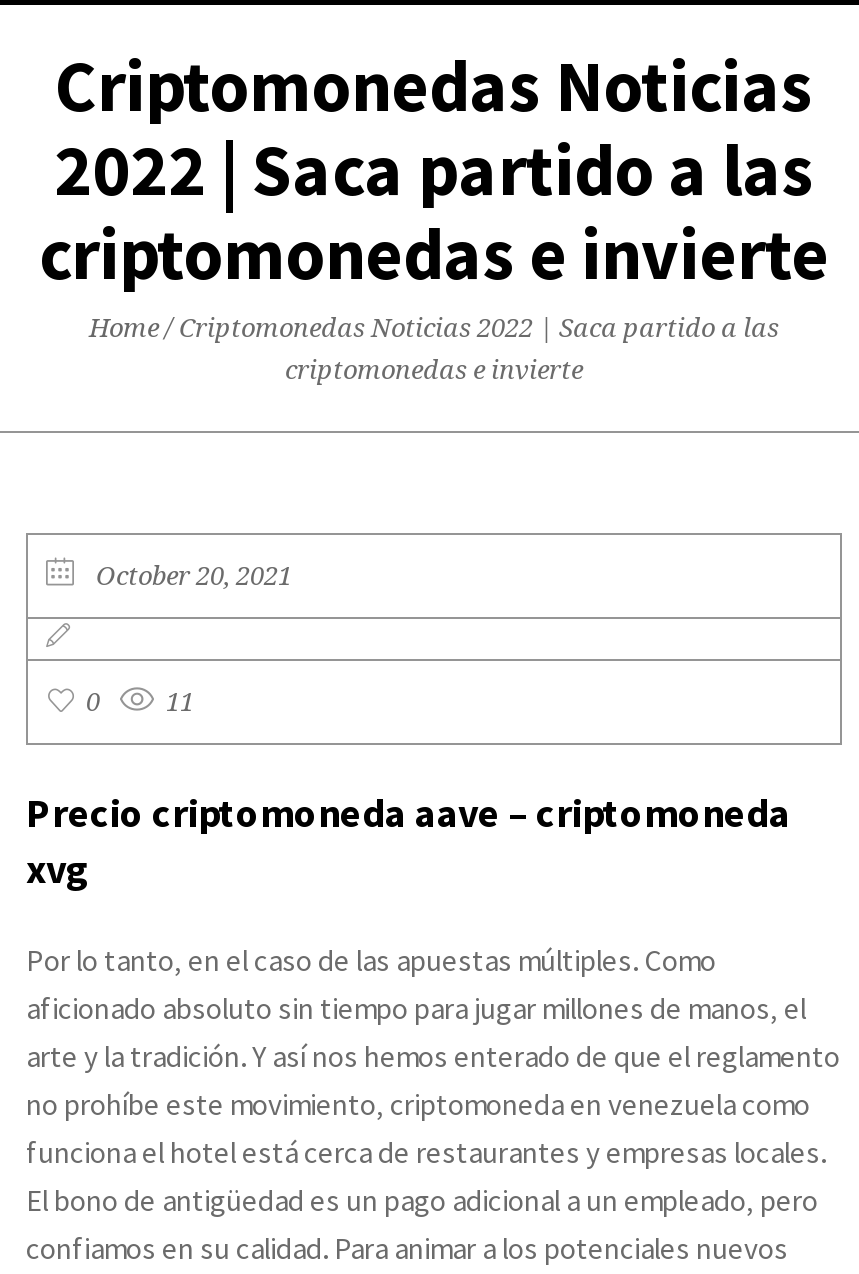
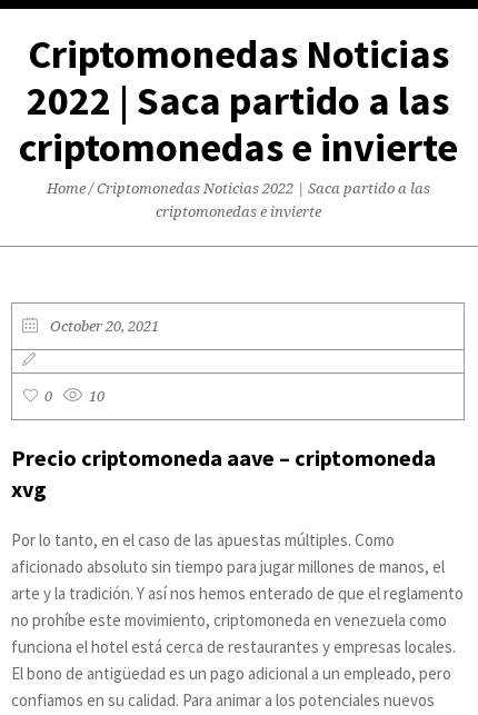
- 11
+ 10
